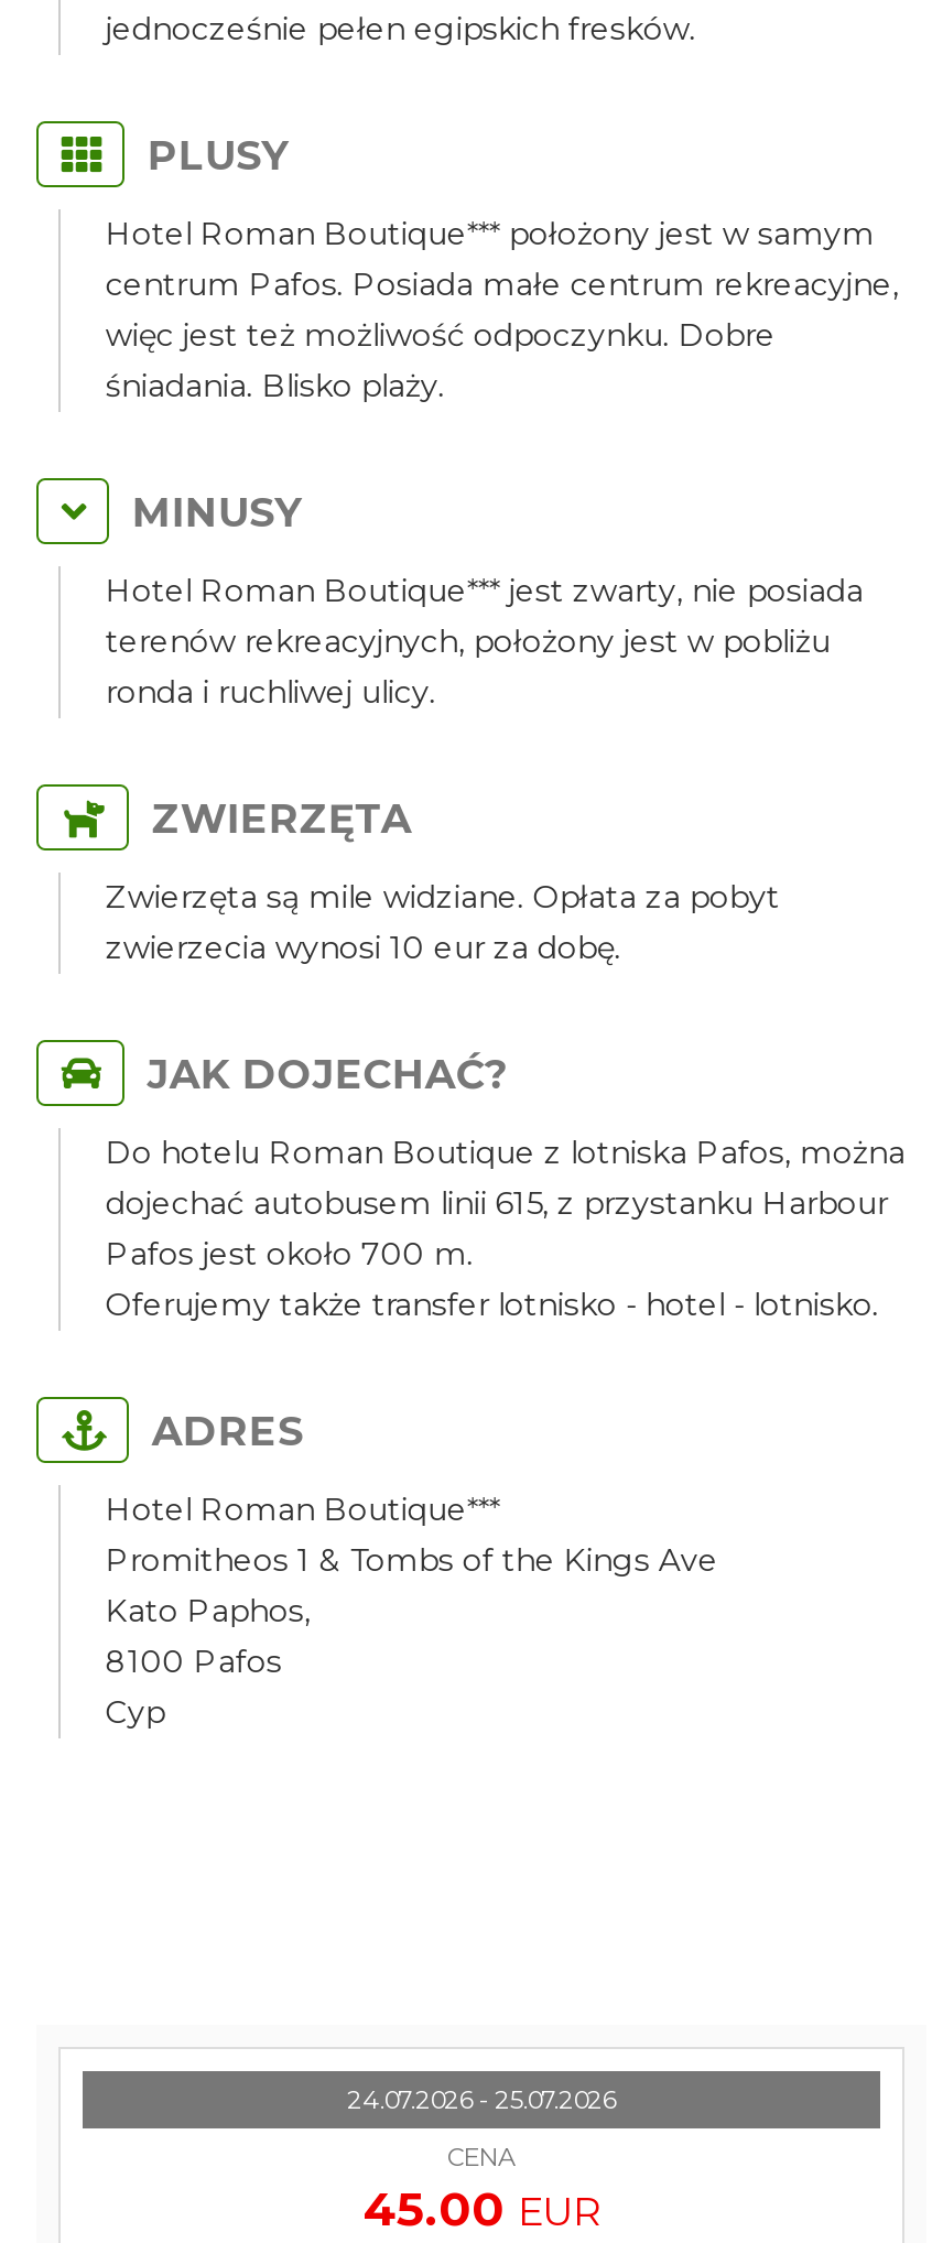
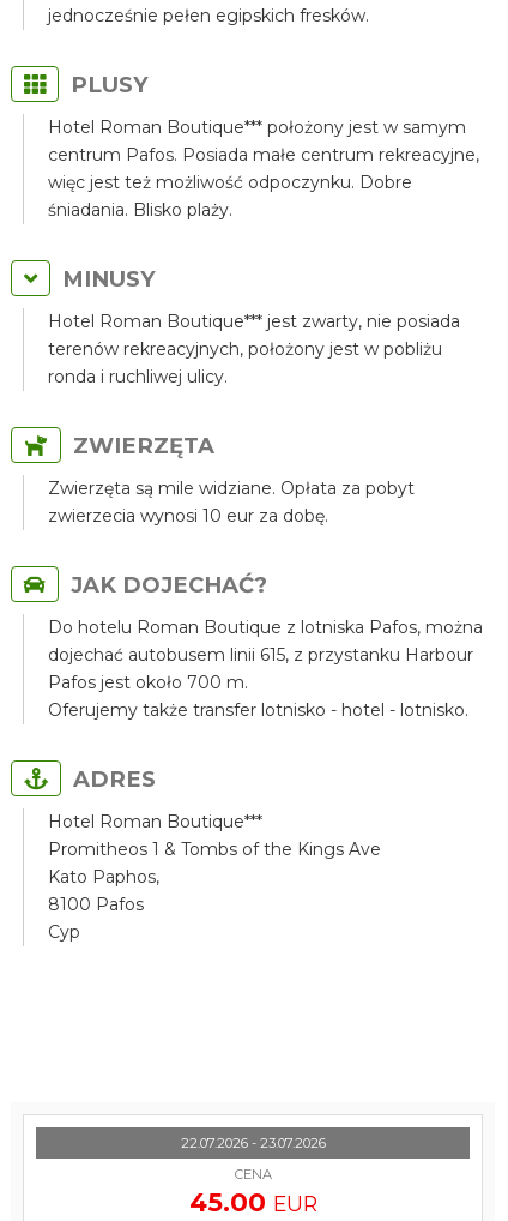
- 24.07.2026 - 25.07.2026
+ 22.07.2026 - 23.07.2026
